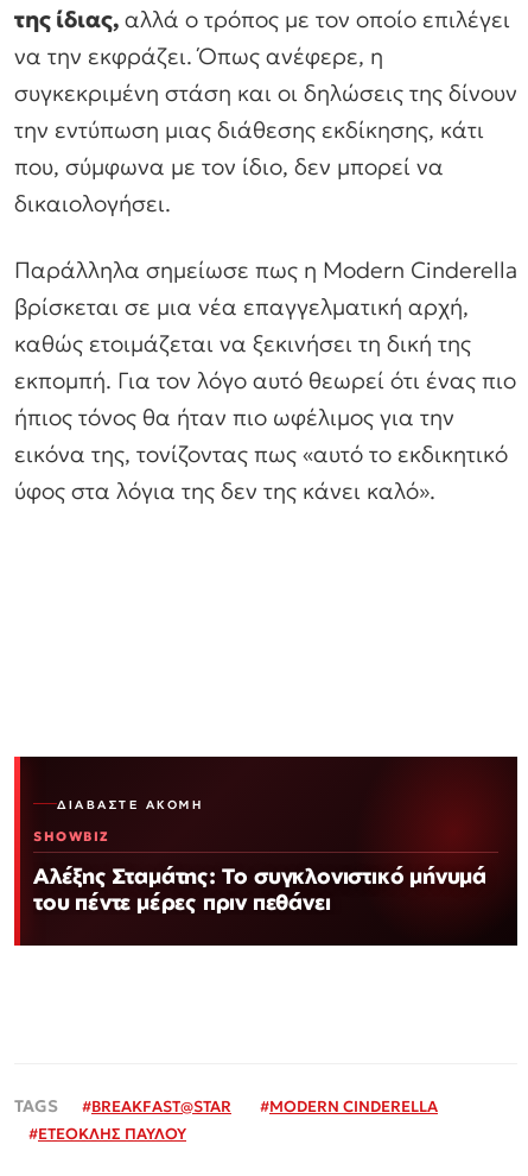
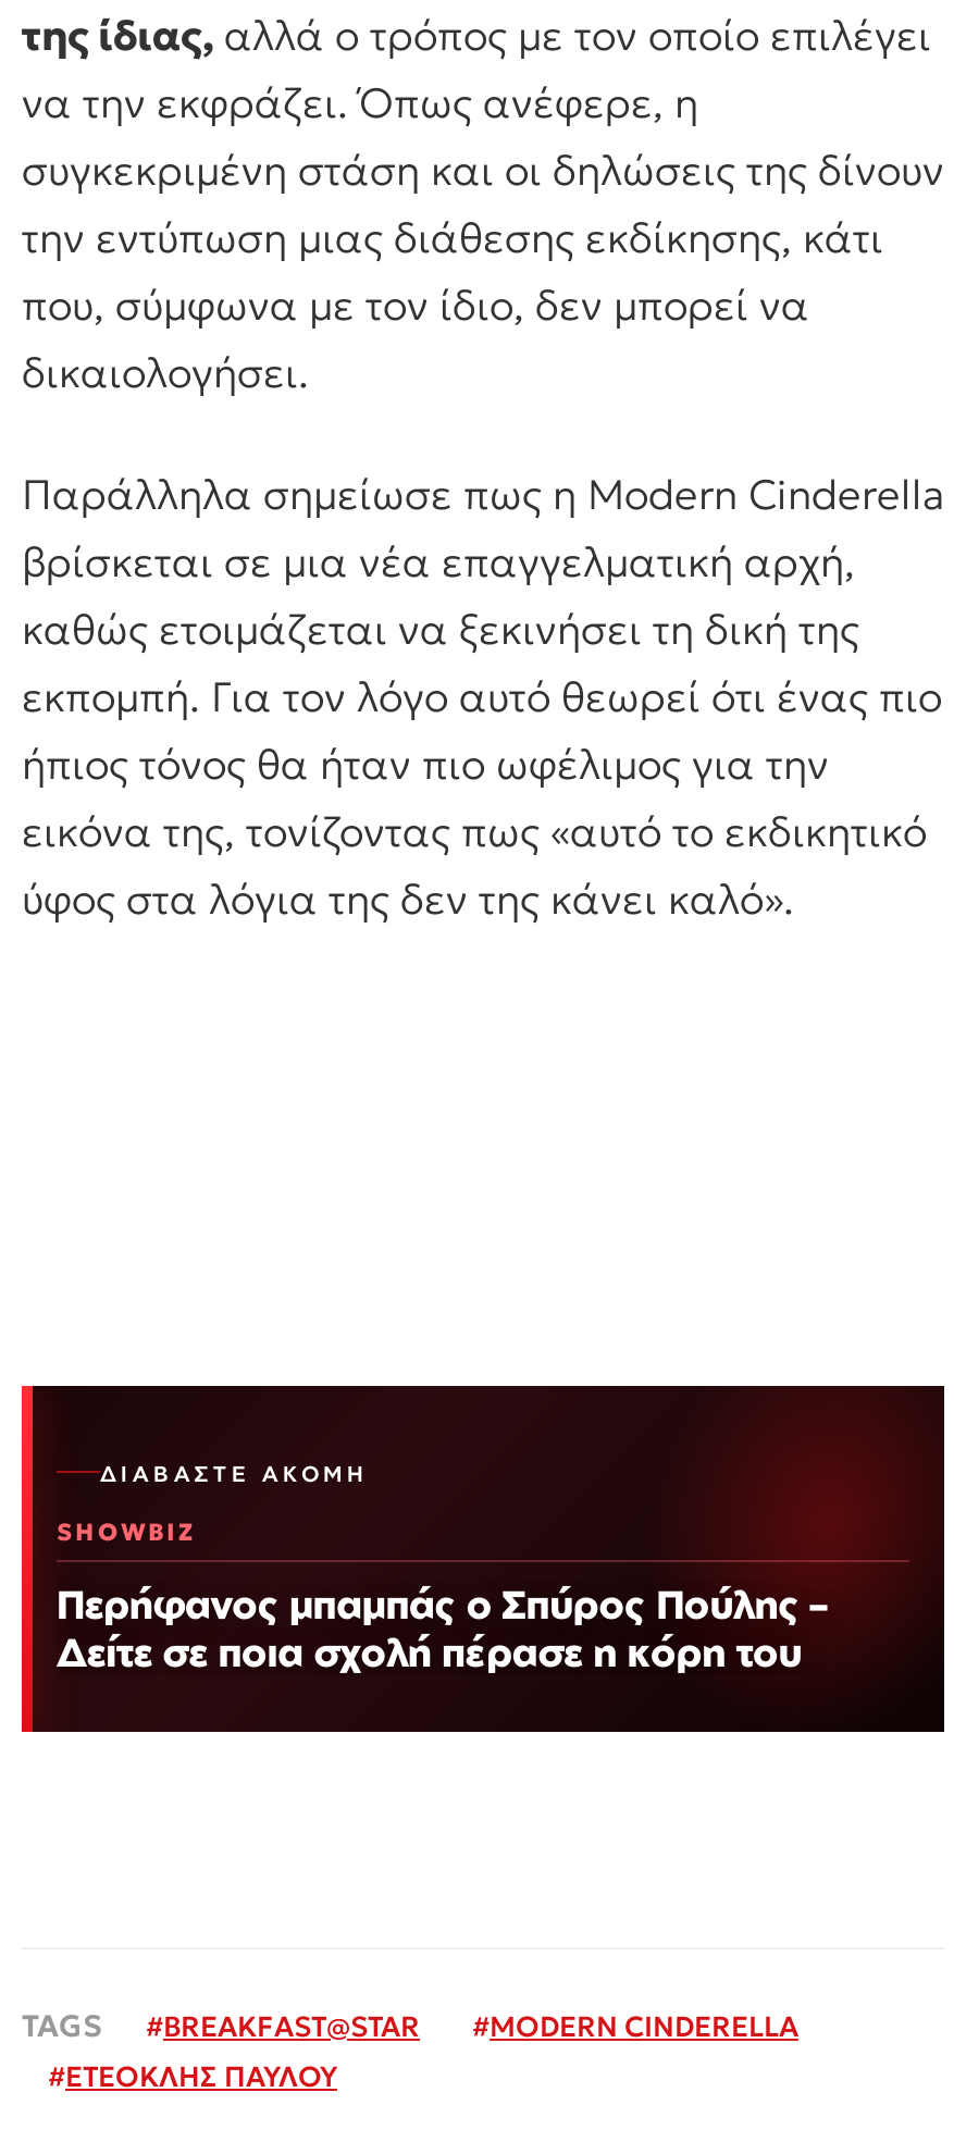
- Αλέξης Σταμάτης: Το συγκλονιστικό μήνυμά
- του πέντε μέρες πριν πεθάνει
+ Περήφανος μπαμπάς ο Σπύρος Πούλης –
+ Δείτε σε ποια σχολή πέρασε η κόρη του
